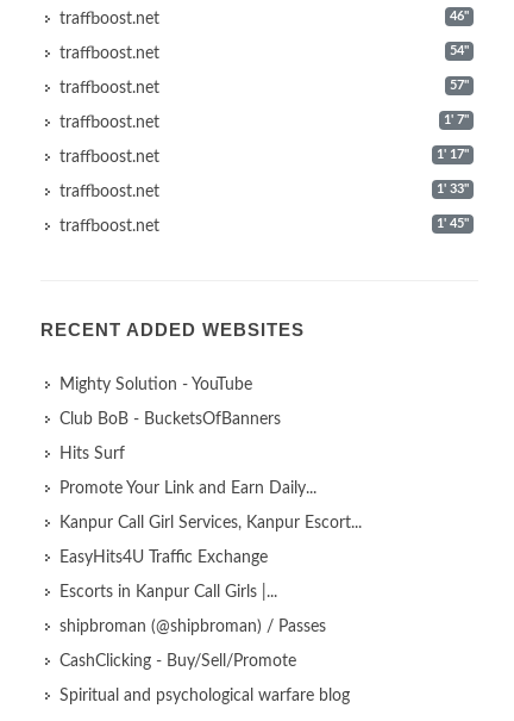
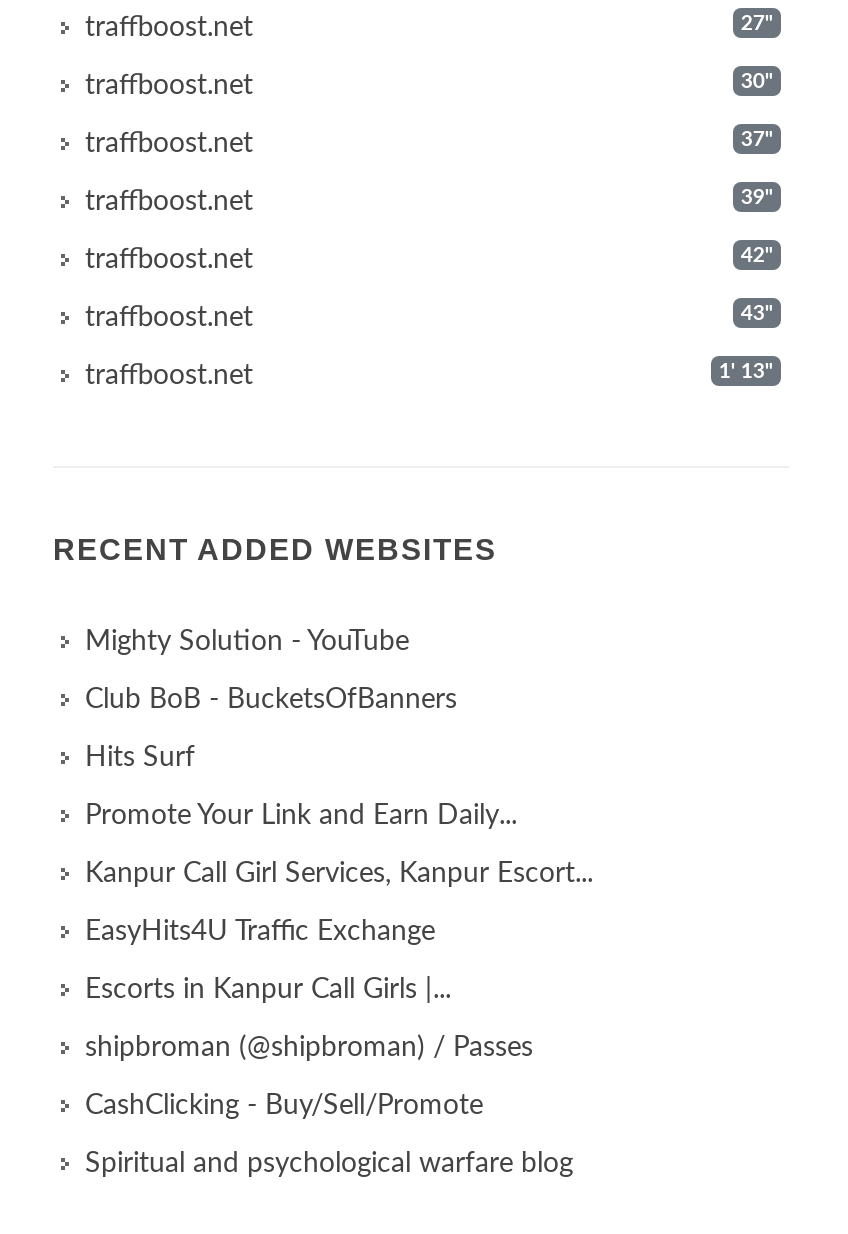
- 46"
+ 27"

- 54"
+ 30"

- 57"
+ 37"

- 1' 7"
+ 39"

- 1' 17"
+ 42"

- 1' 33"
+ 43"

- 1' 45"
+ 1' 13"
